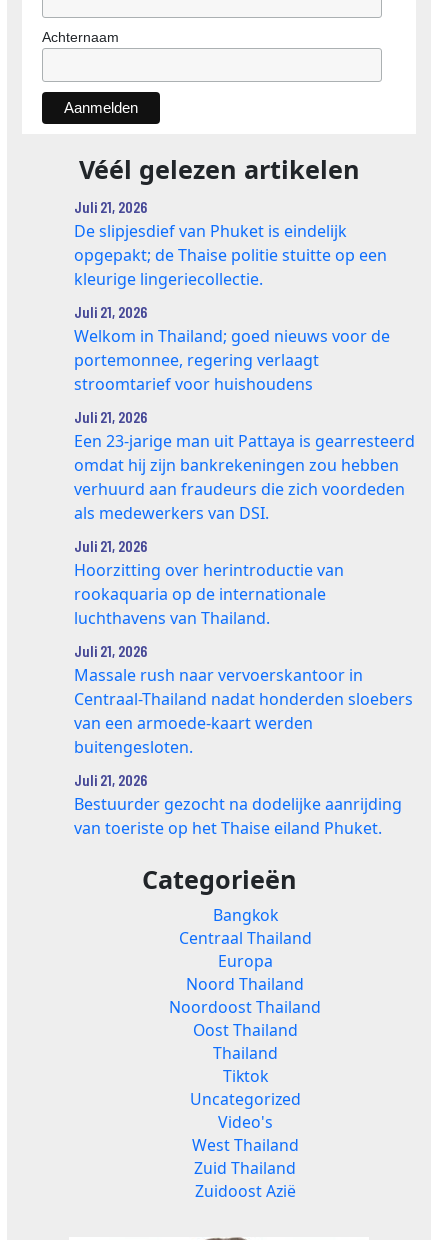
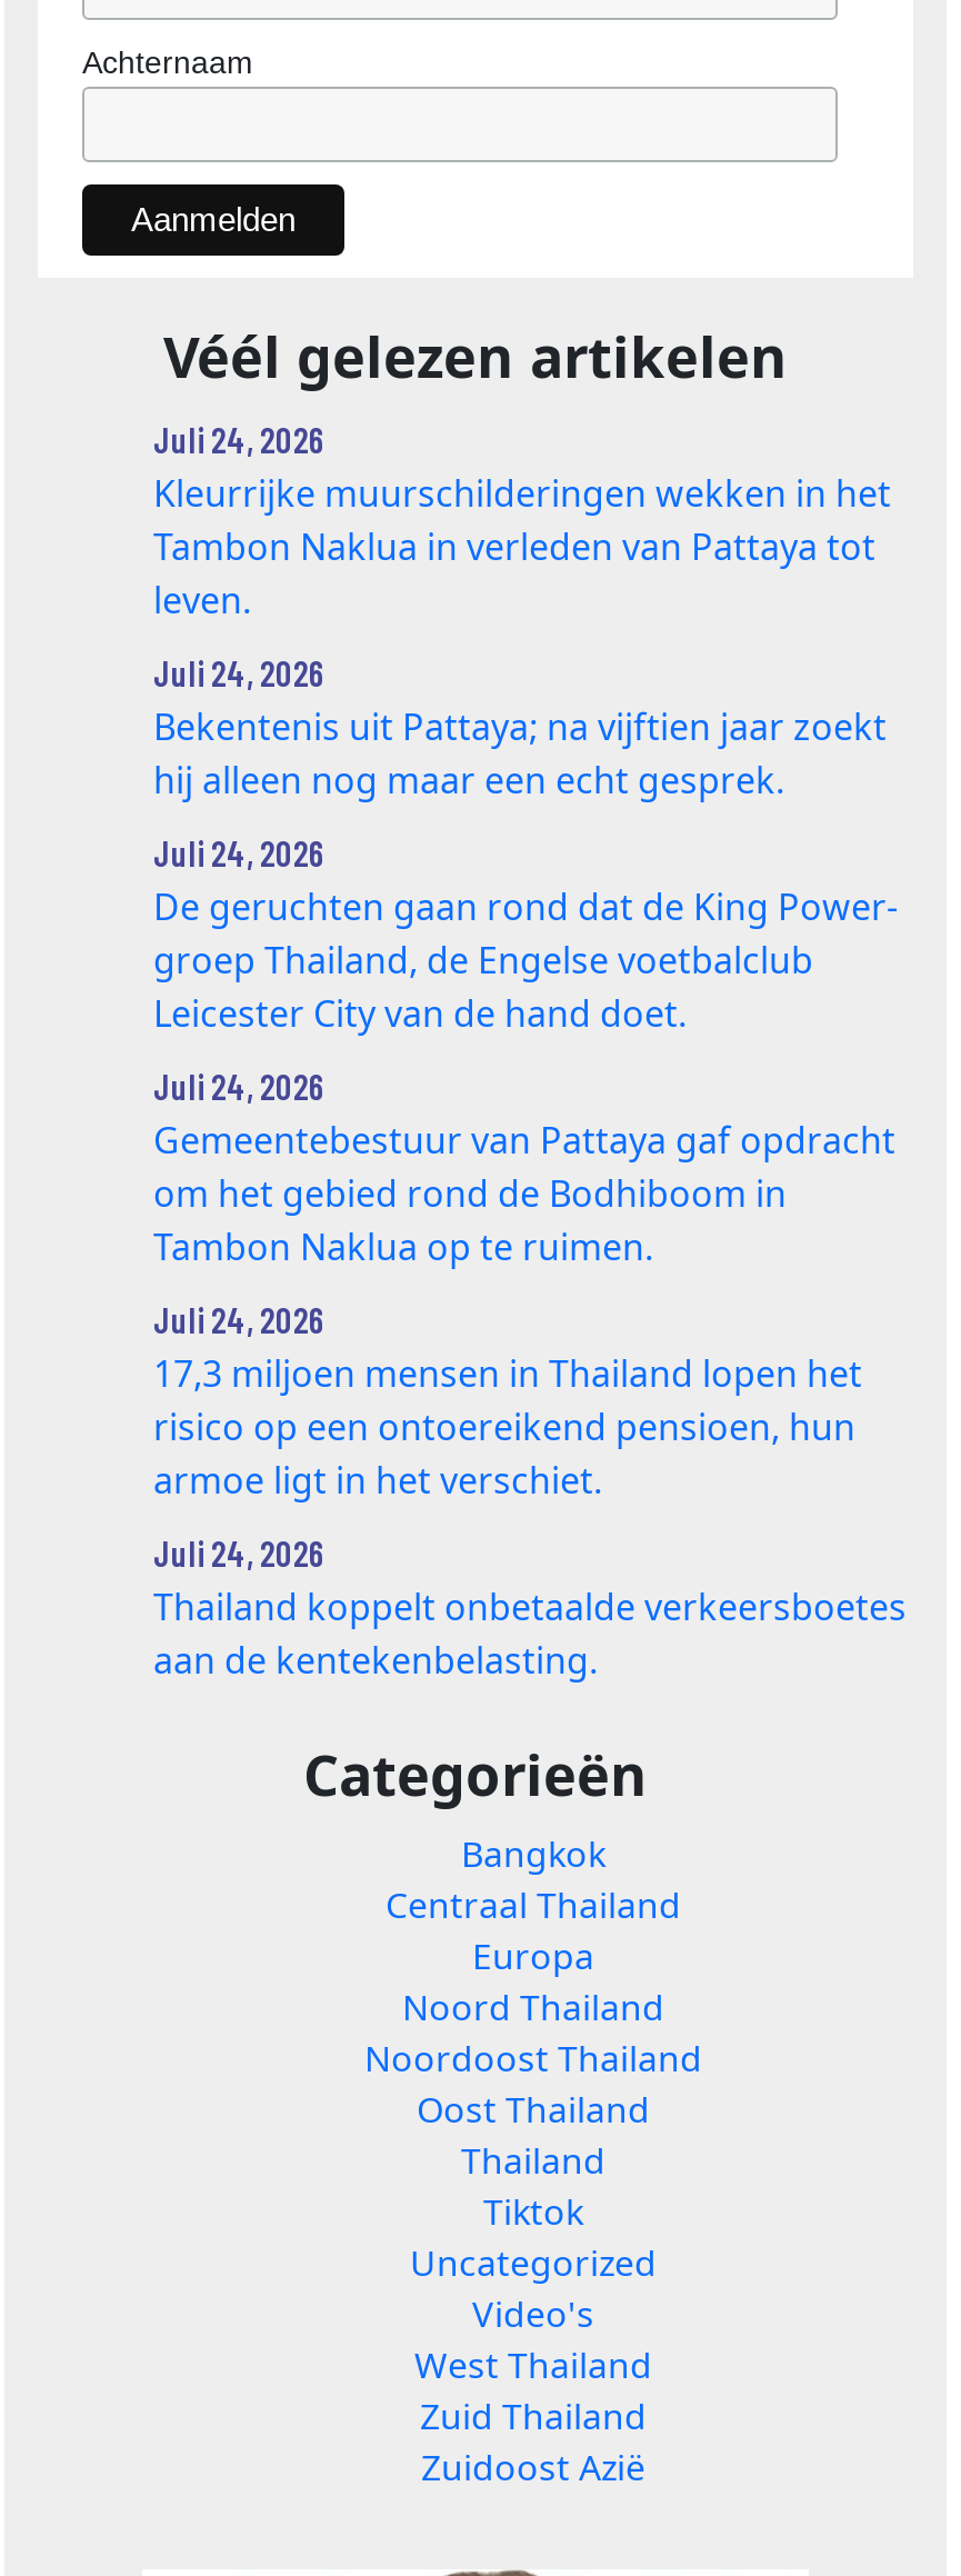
- Juli 21, 2026
- De slipjesdief van Phuket is eindelijk
- opgepakt; de Thaise politie stuitte op een
- kleurige lingeriecollectie.
+ Juli 24, 2026
+ Kleurrijke muurschilderingen wekken in het
+ Tambon Naklua in verleden van Pattaya tot
+ leven.

- Juli 21, 2026
- Welkom in Thailand; goed nieuws voor de
- portemonnee, regering verlaagt
- stroomtarief voor huishoudens
+ Juli 24, 2026
+ Bekentenis uit Pattaya; na vijftien jaar zoekt
+ hij alleen nog maar een echt gesprek.

- Juli 21, 2026
- Een 23-jarige man uit Pattaya is gearresteerd
- omdat hij zijn bankrekeningen zou hebben
- verhuurd aan fraudeurs die zich voordeden
- als medewerkers van DSI.
+ Juli 24, 2026
+ De geruchten gaan rond dat de King Power-
+ groep Thailand, de Engelse voetbalclub
+ Leicester City van de hand doet.

- Juli 21, 2026
- Hoorzitting over herintroductie van
- rookaquaria op de internationale
- luchthavens van Thailand.
+ Juli 24, 2026
+ Gemeentebestuur van Pattaya gaf opdracht
+ om het gebied rond de Bodhiboom in
+ Tambon Naklua op te ruimen.

- Juli 21, 2026
- Massale rush naar vervoerskantoor in
- Centraal-Thailand nadat honderden sloebers
- van een armoede-kaart werden
- buitengesloten.
+ Juli 24, 2026
+ 17,3 miljoen mensen in Thailand lopen het
+ risico op een ontoereikend pensioen, hun
+ armoe ligt in het verschiet.

- Juli 21, 2026
- Bestuurder gezocht na dodelijke aanrijding
- van toeriste op het Thaise eiland Phuket.
+ Juli 24, 2026
+ Thailand koppelt onbetaalde verkeersboetes
+ aan de kentekenbelasting.
